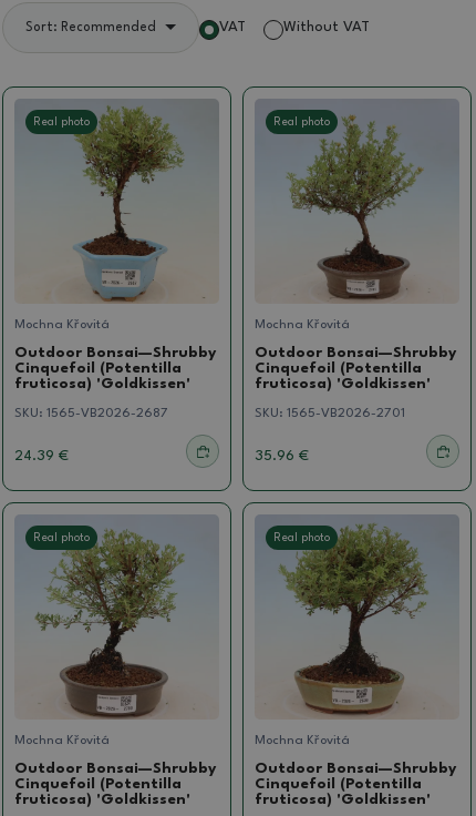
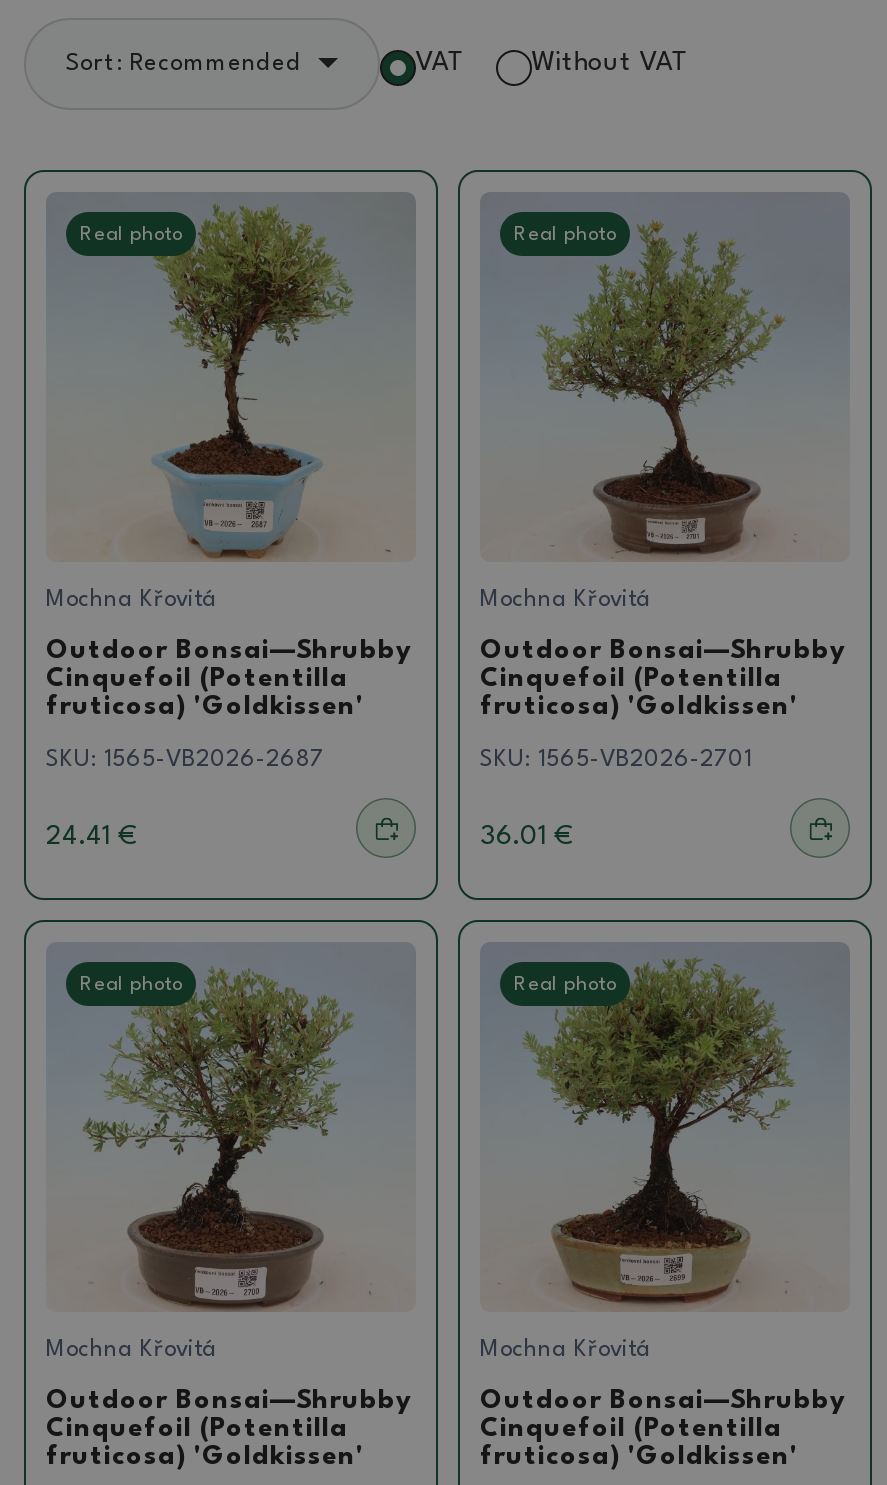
- 24.39 €
+ 24.41 €

- 35.96 €
+ 36.01 €
